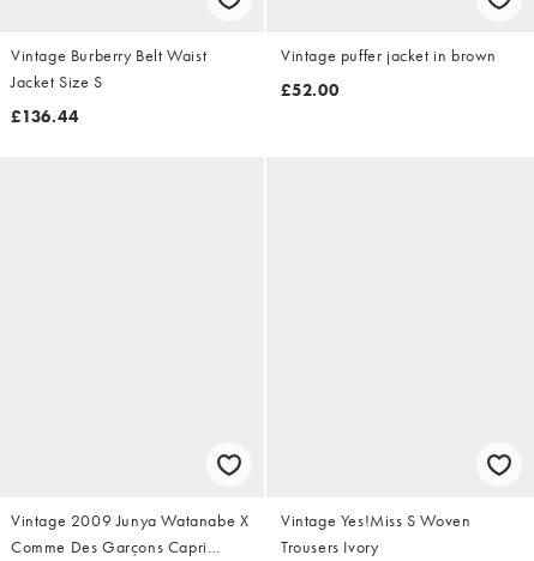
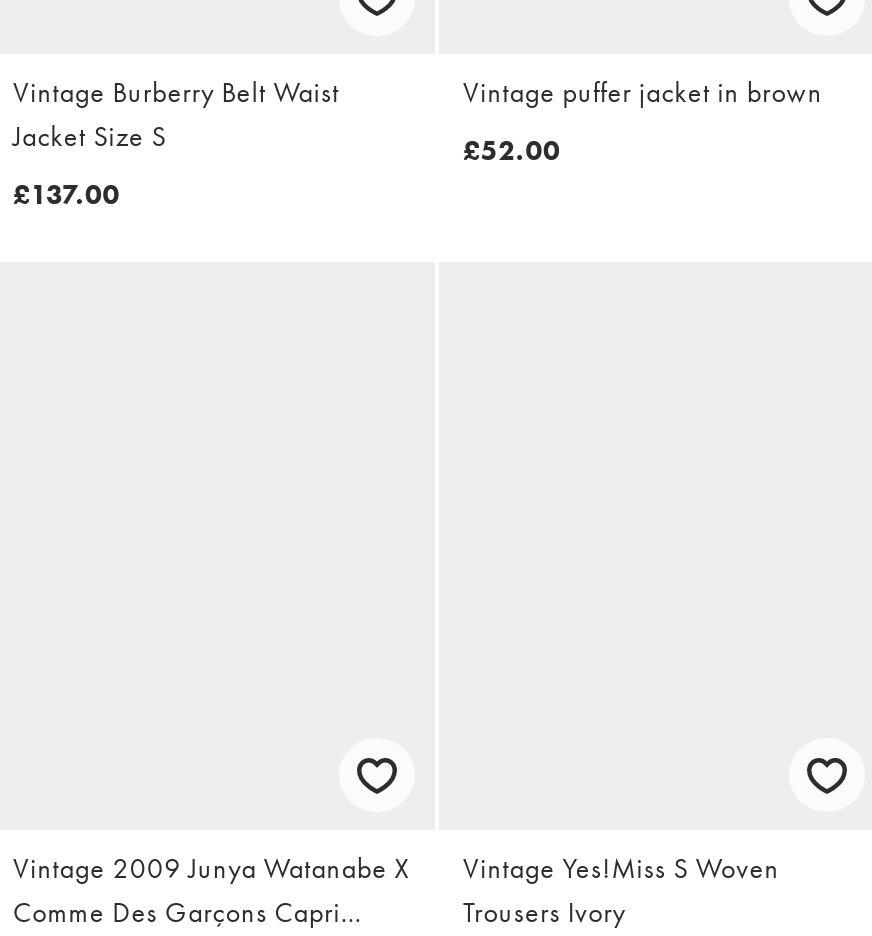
- £136.44
+ £137.00
